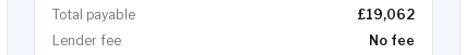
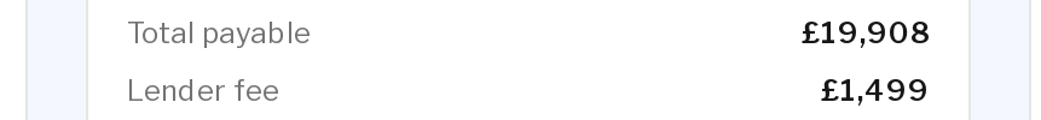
- £19,062
+ £19,908

- No fee
+ £1,499
